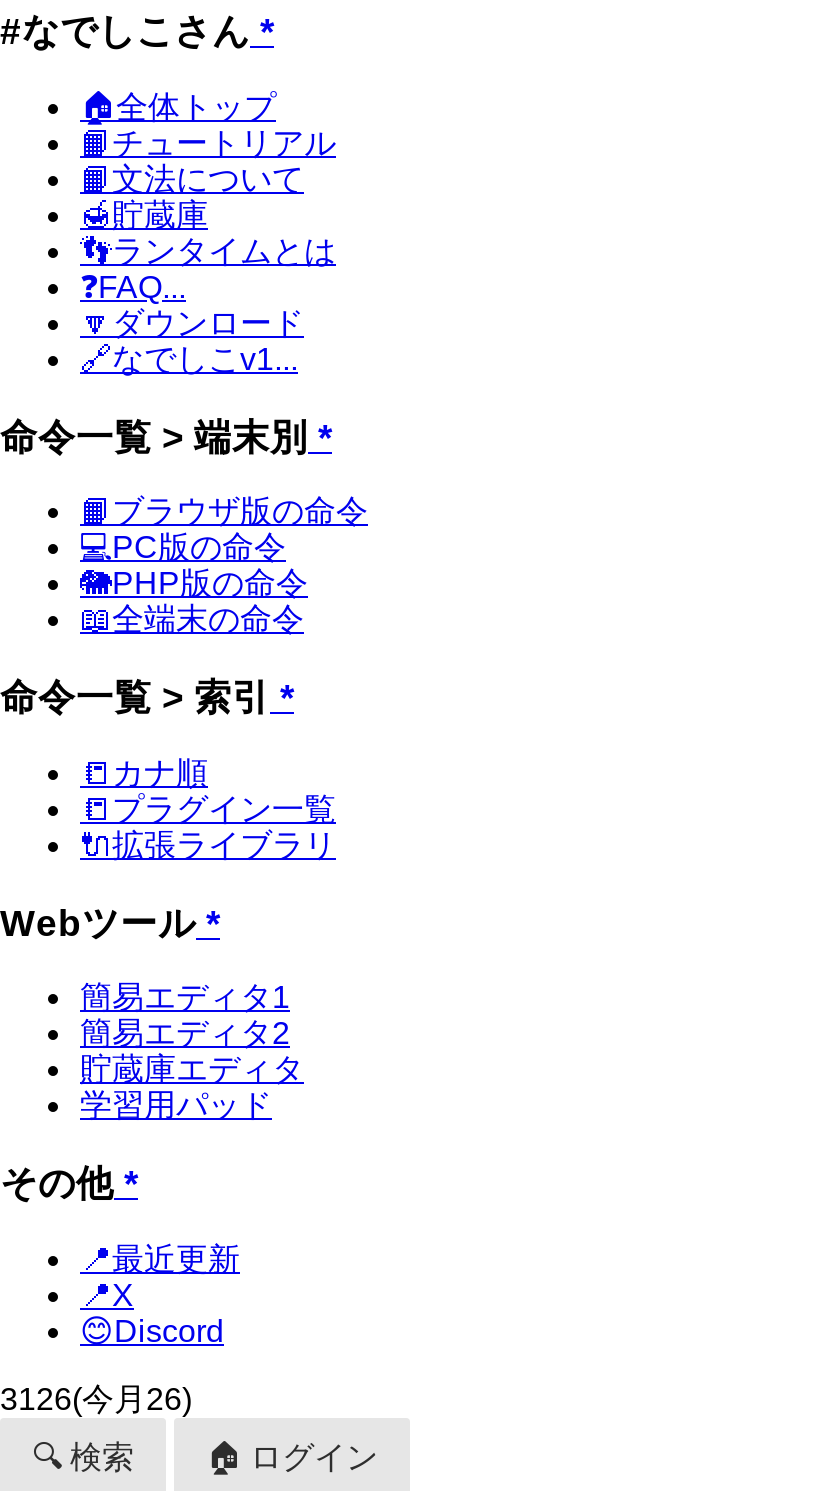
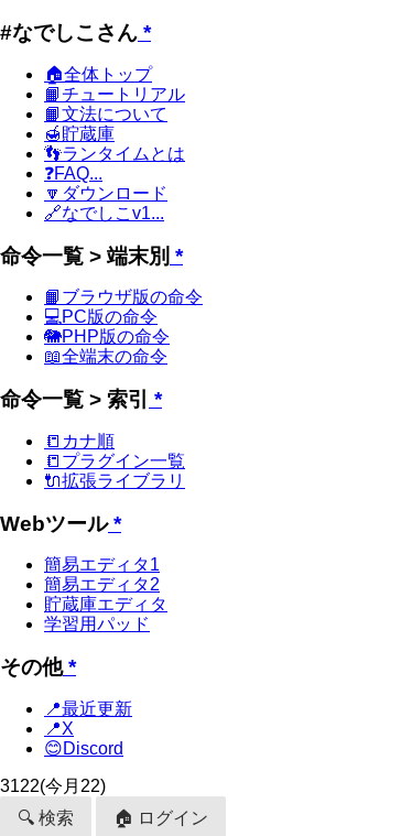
- 3126(今月26)
+ 3122(今月22)
